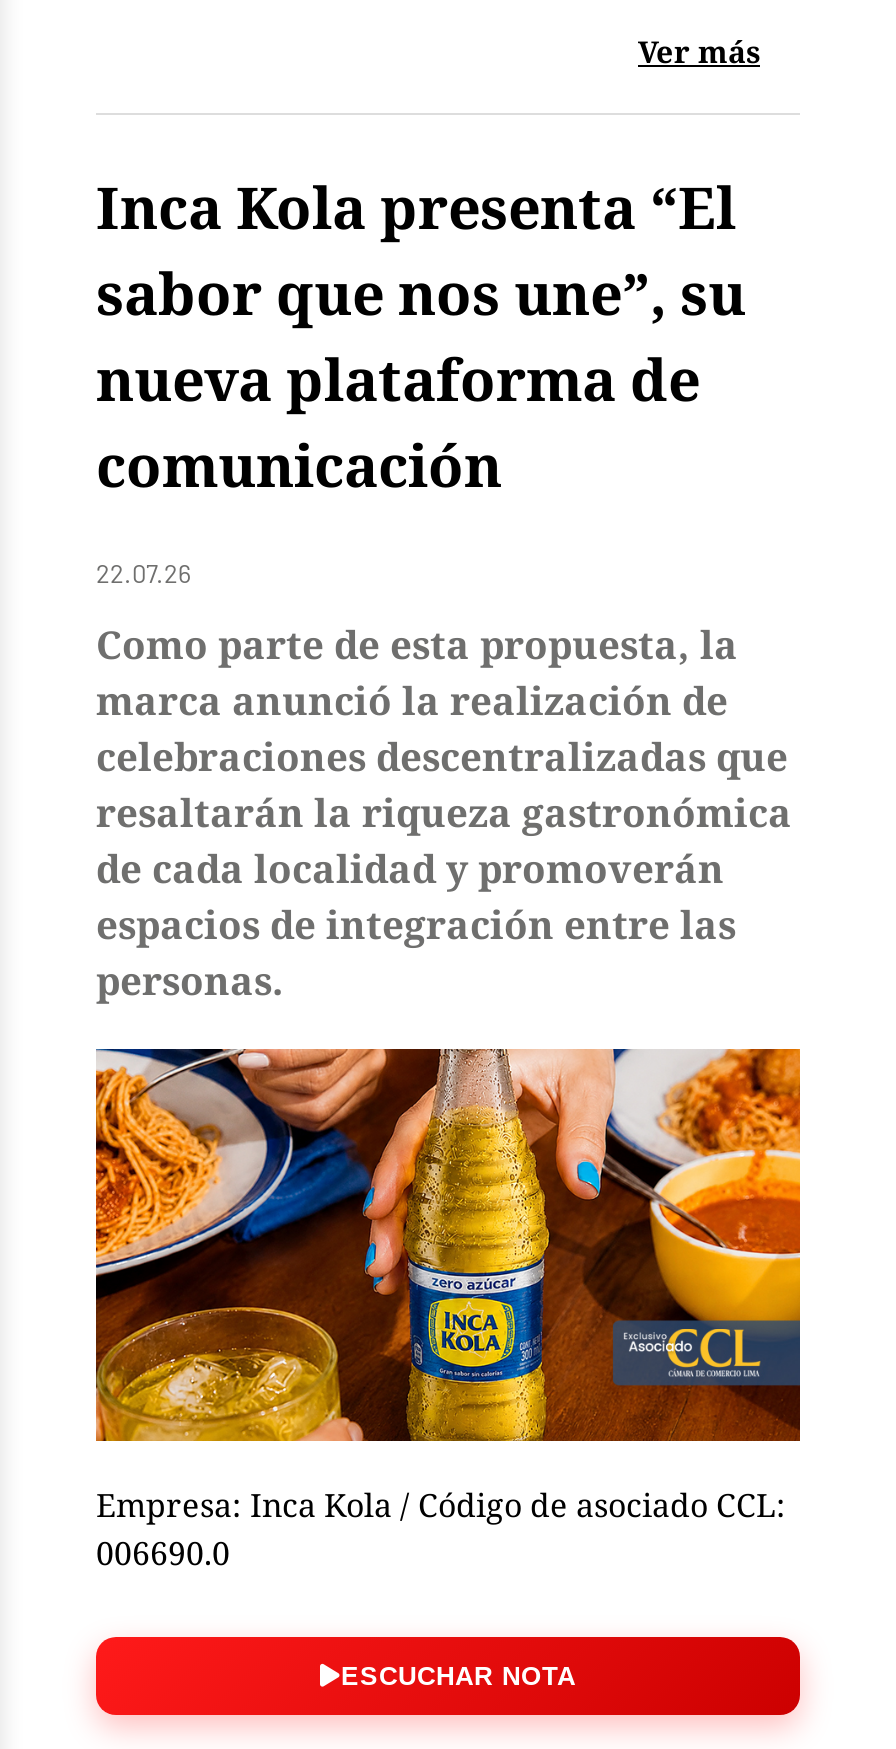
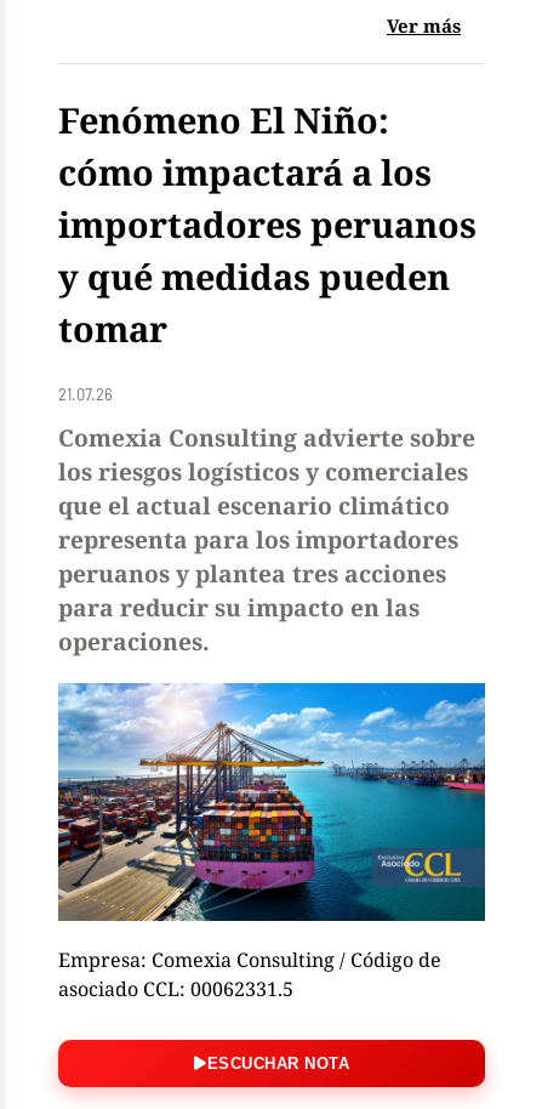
- Inca Kola presenta “El
- sabor que nos une”, su
- nueva plataforma de
- comunicación
+ Fenómeno El Niño:
+ cómo impactará a los
+ importadores peruanos
+ y qué medidas pueden
+ tomar

- 22.07.26
+ 21.07.26

- Como parte de esta propuesta, la
- marca anunció la realización de
- celebraciones descentralizadas que
- resaltarán la riqueza gastronómica
- de cada localidad y promoverán
- espacios de integración entre las
- personas.
+ Comexia Consulting advierte sobre
+ los riesgos logísticos y comerciales
+ que el actual escenario climático
+ representa para los importadores
+ peruanos y plantea tres acciones
+ para reducir su impacto en las
+ operaciones.

- [image]
+ [image]

- Empresa: Inca Kola / Código de asociado CCL:
- 006690.0
+ Empresa: Comexia Consulting / Código de
+ asociado CCL: 00062331.5
